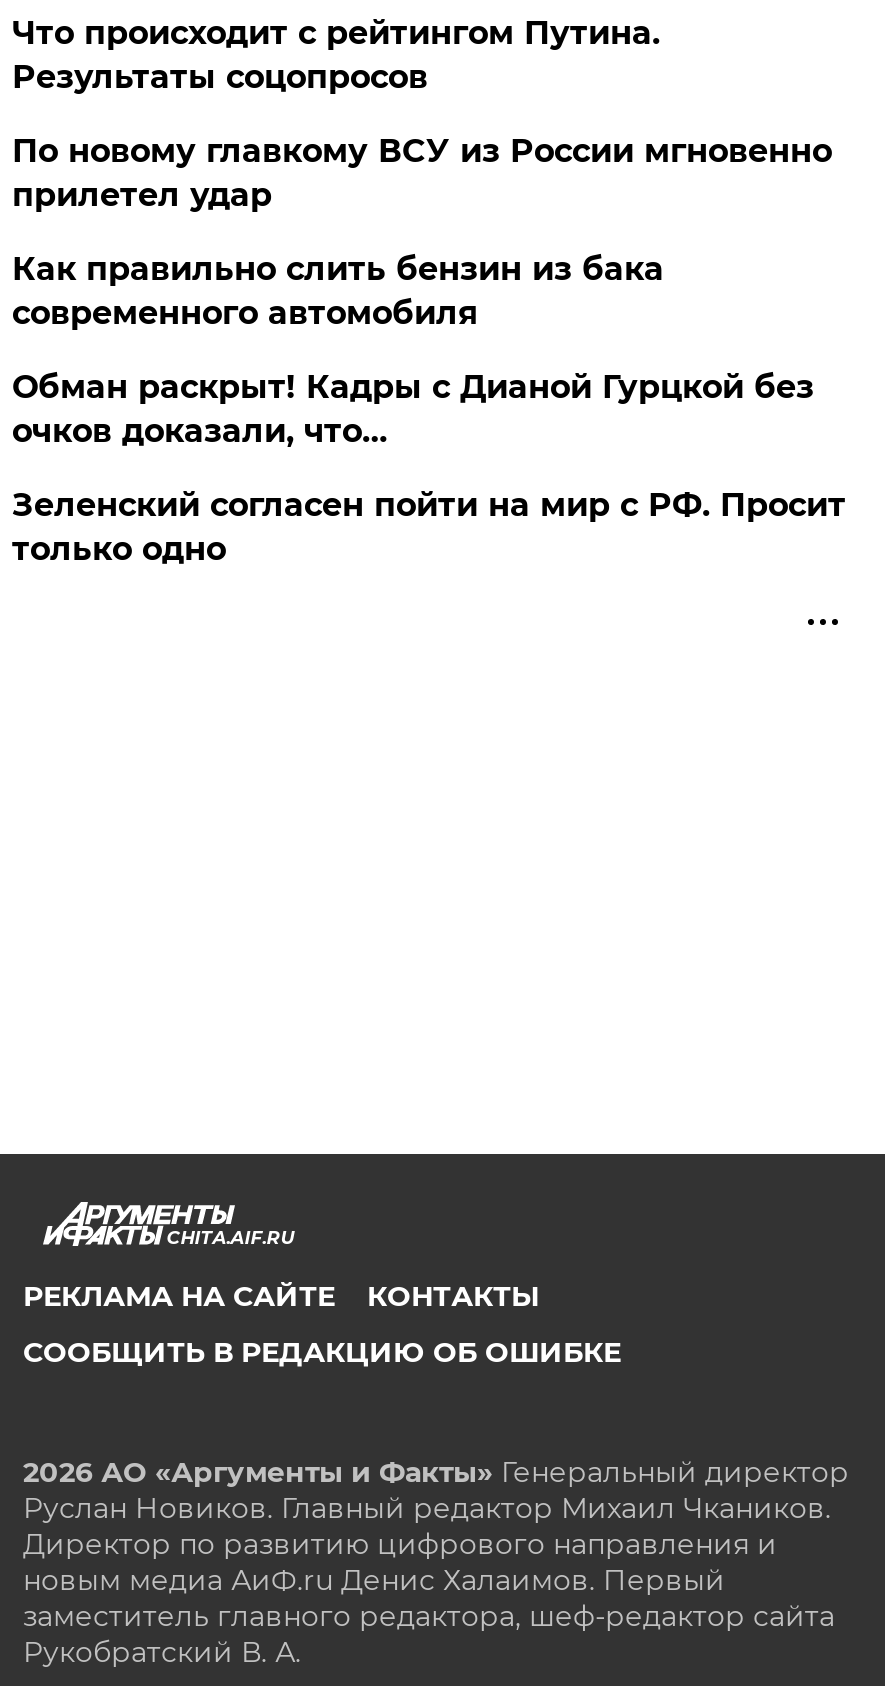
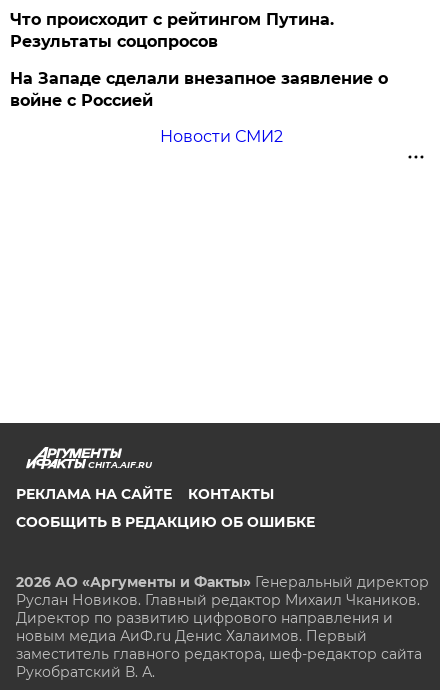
- По новому главкому ВСУ из России мгновенно
- прилетел удар
- Как правильно слить бензин из бака
- современного автомобиля
- Обман раскрыт! Кадры с Дианой Гурцкой без
- очков доказали, что…
- Зеленский согласен пойти на мир с РФ. Просит
- только одно
+ На Западе сделали внезапное заявление о
+ войне с Россией
+ Новости СМИ2
